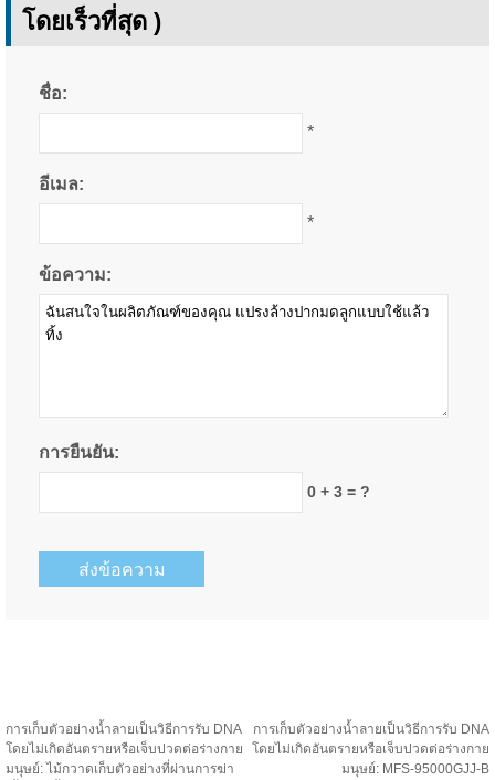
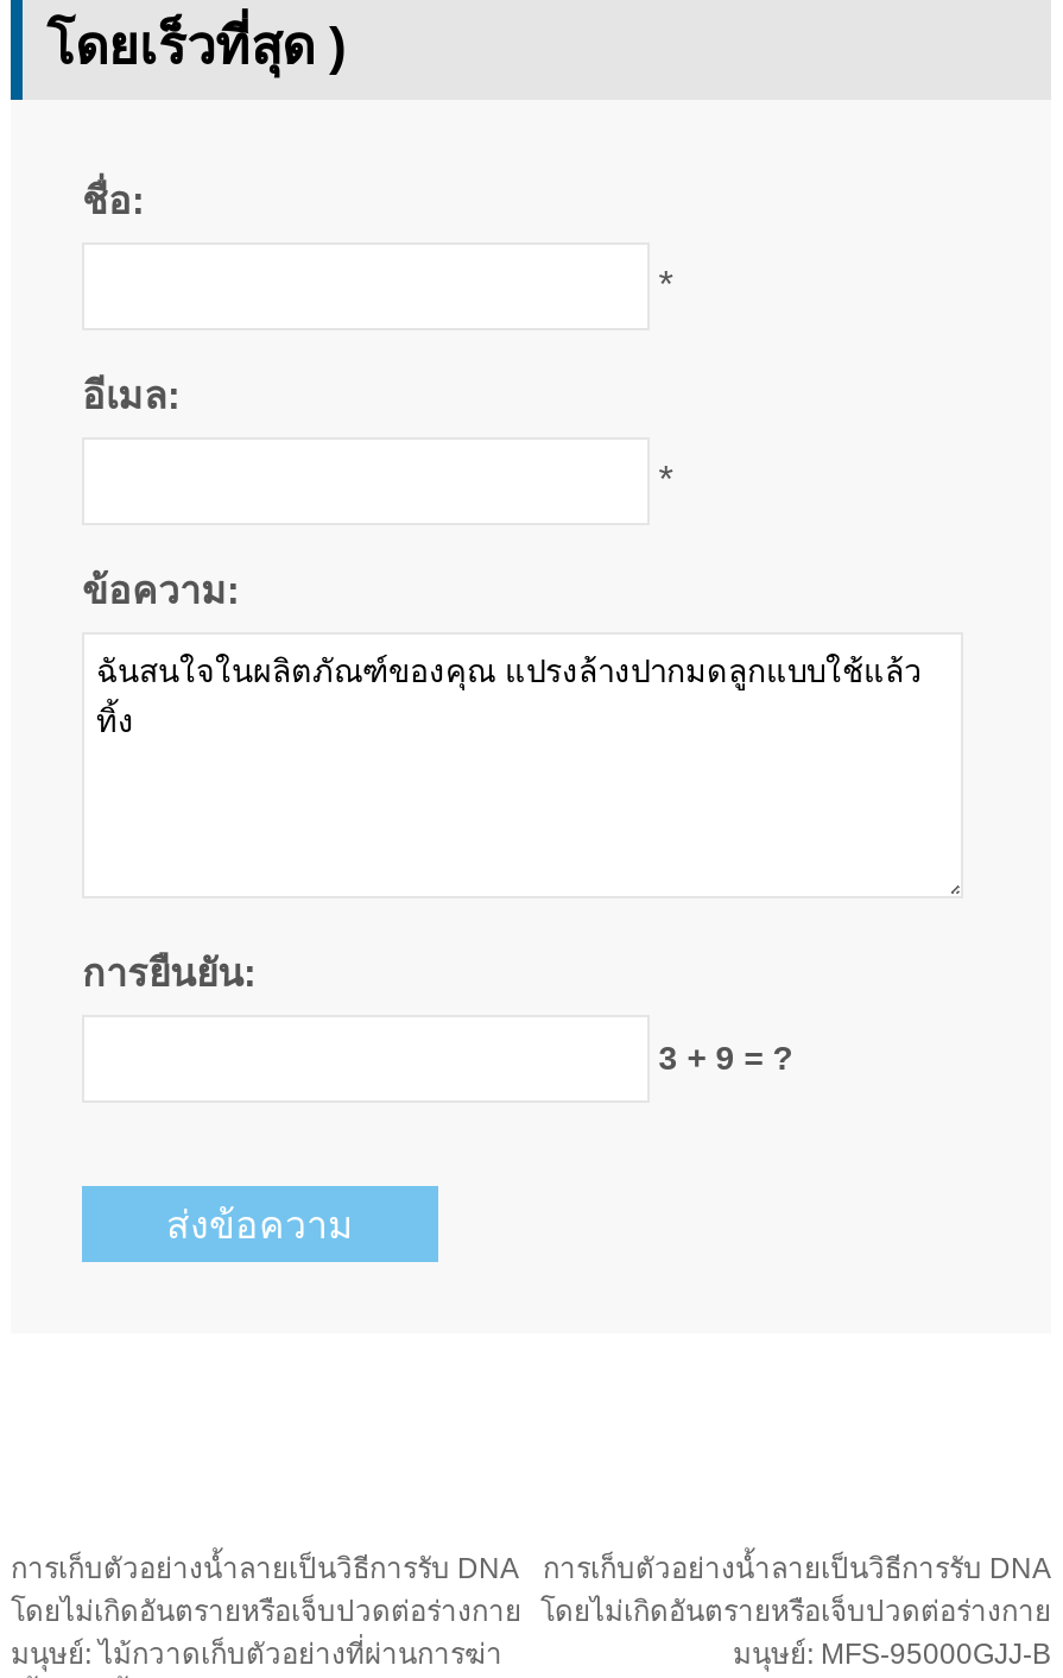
- 0 + 3 = ?
+ 3 + 9 = ?
